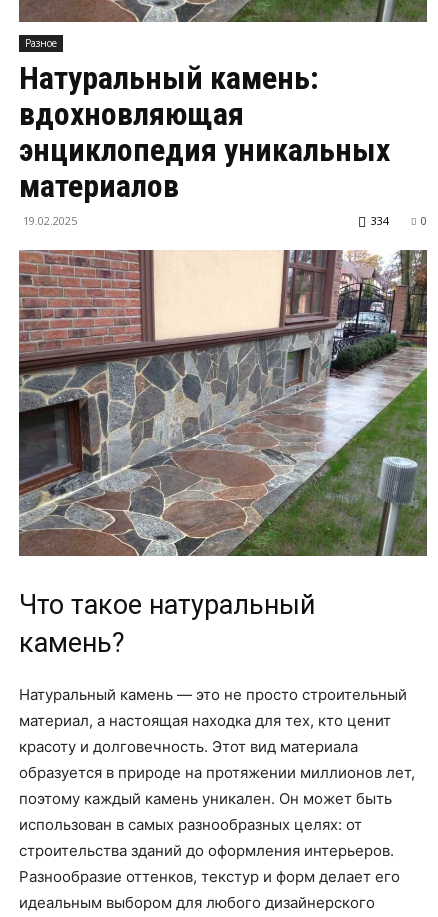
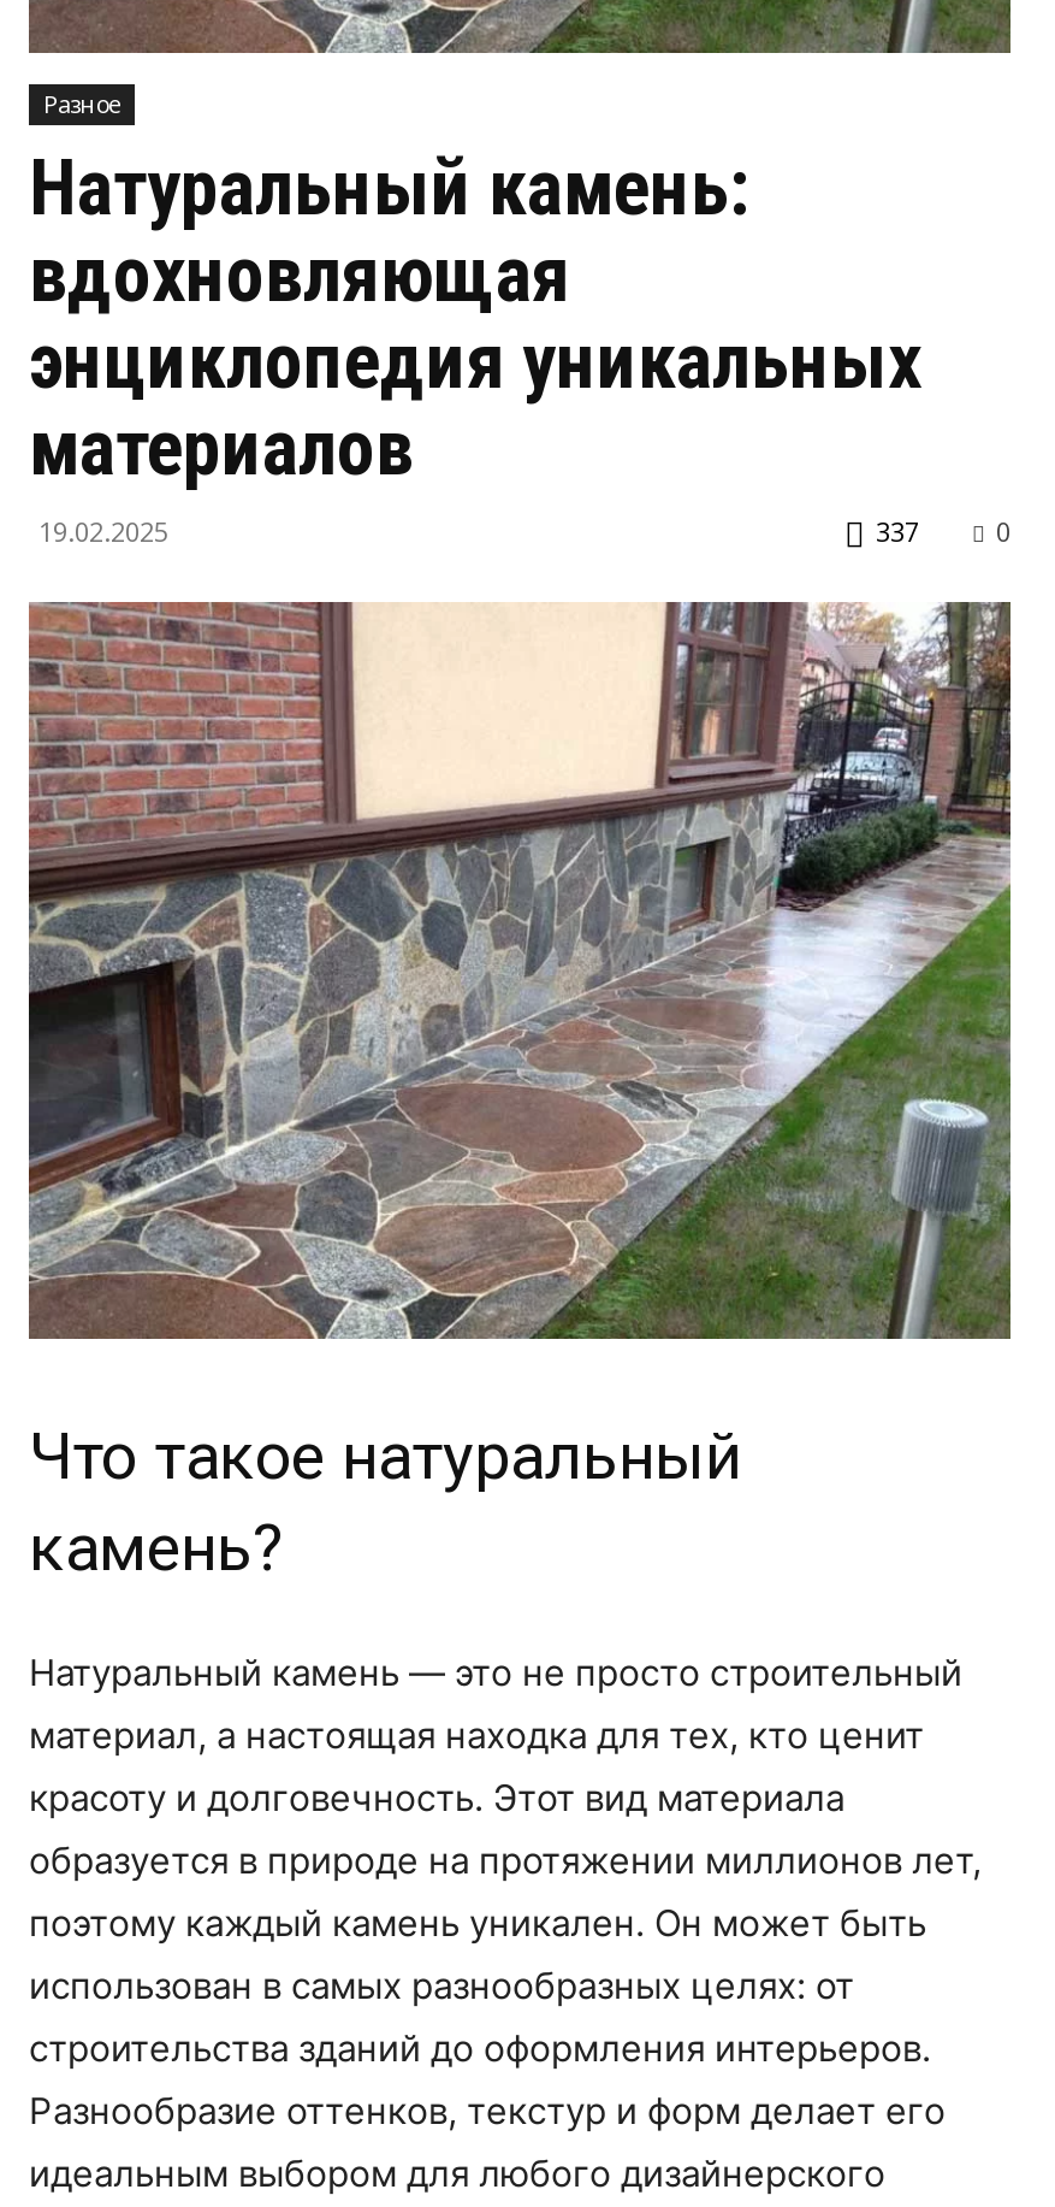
- 334
+ 337
